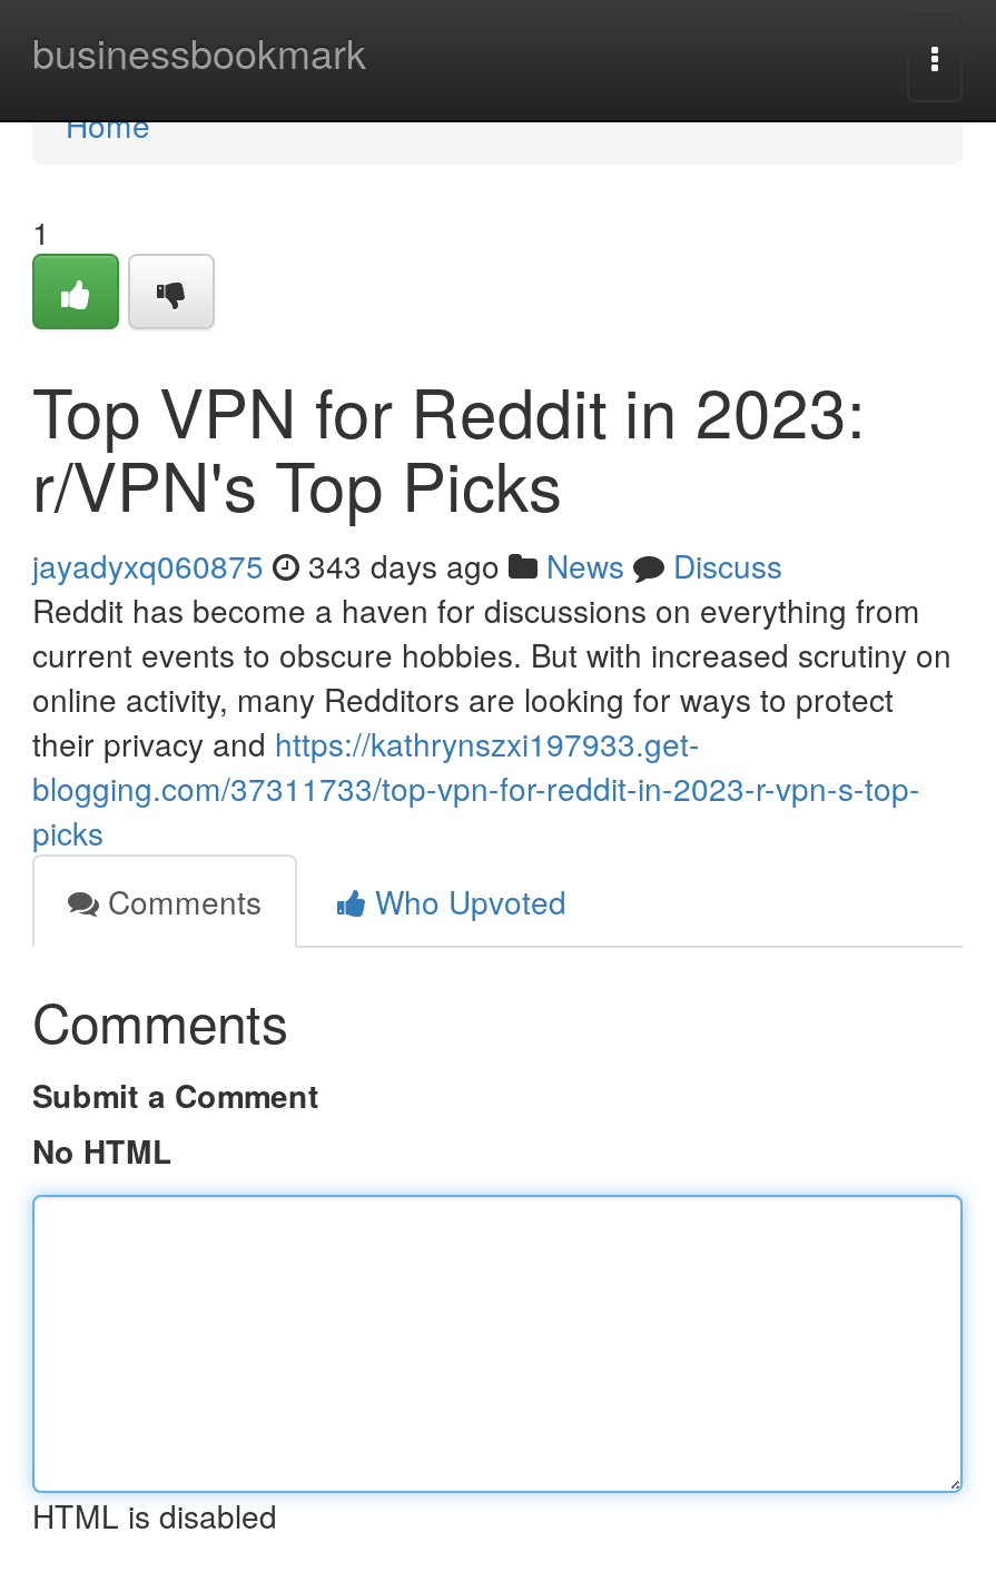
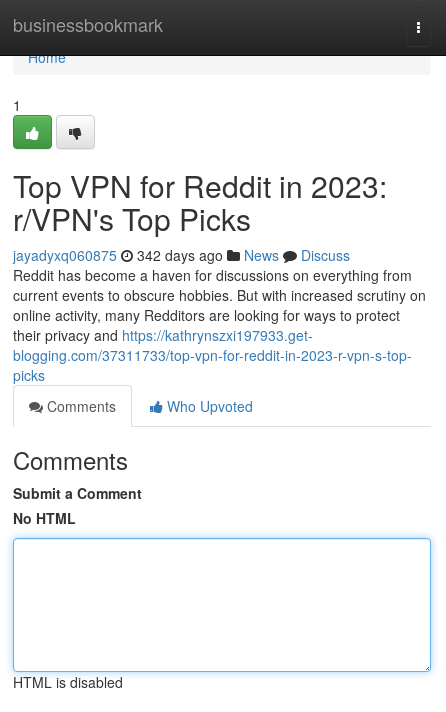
- jayadyxq060875 343 days ago News Discuss
+ jayadyxq060875 342 days ago News Discuss
